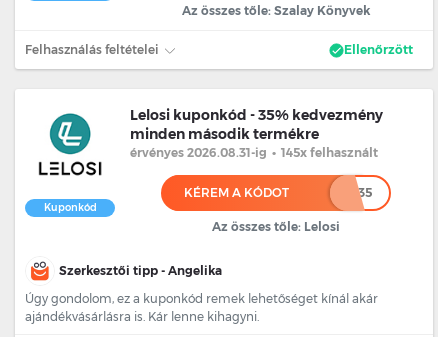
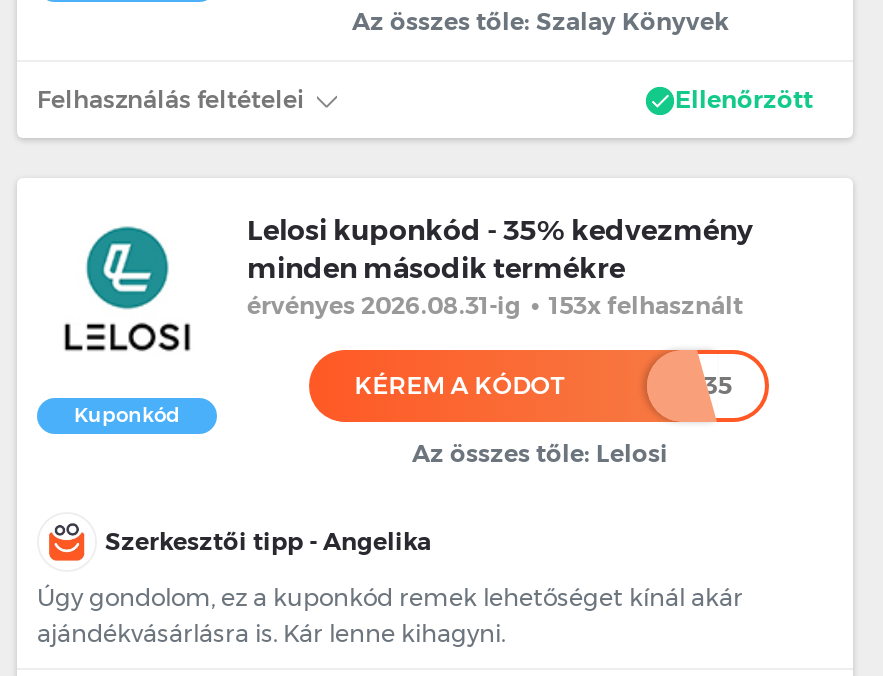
- érvényes 2026.08.31-ig • 145x felhasznált
+ érvényes 2026.08.31-ig • 153x felhasznált
